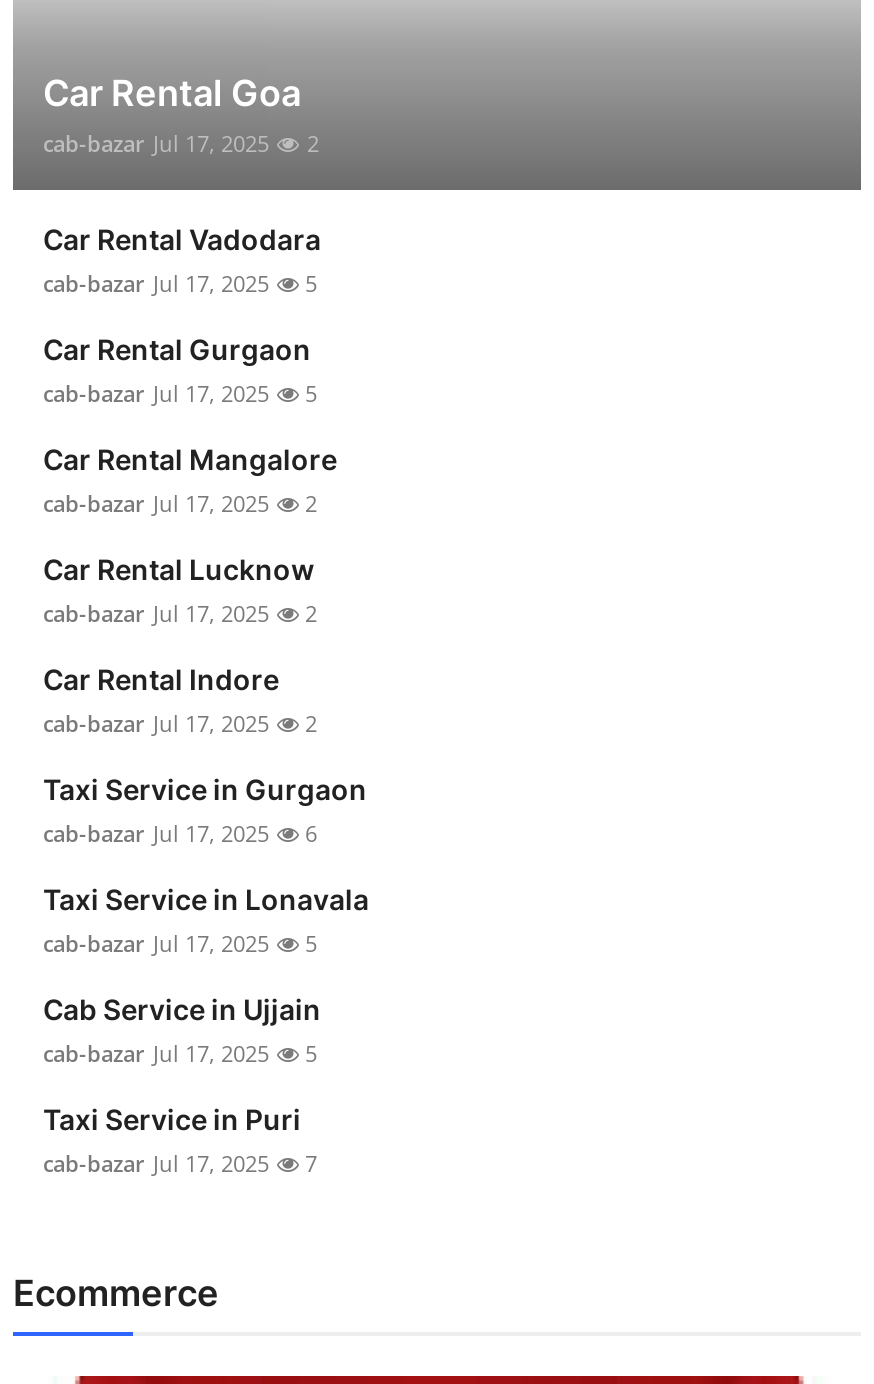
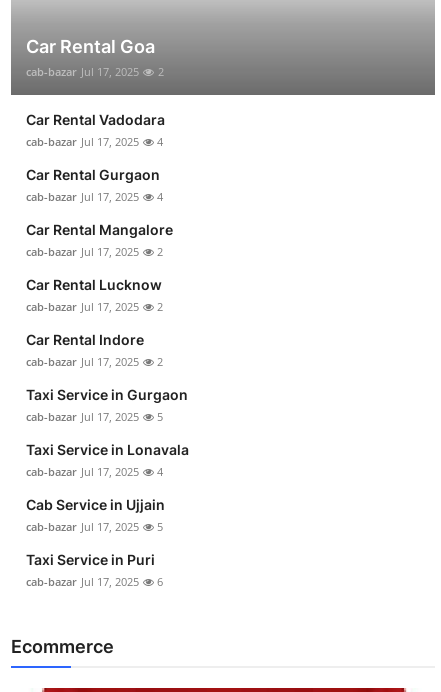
- cab-bazar Jul 17, 2025 5
+ cab-bazar Jul 17, 2025 4

- cab-bazar Jul 17, 2025 5
+ cab-bazar Jul 17, 2025 4

- cab-bazar Jul 17, 2025 6
+ cab-bazar Jul 17, 2025 5

- cab-bazar Jul 17, 2025 5
+ cab-bazar Jul 17, 2025 4

- cab-bazar Jul 17, 2025 7
+ cab-bazar Jul 17, 2025 6
